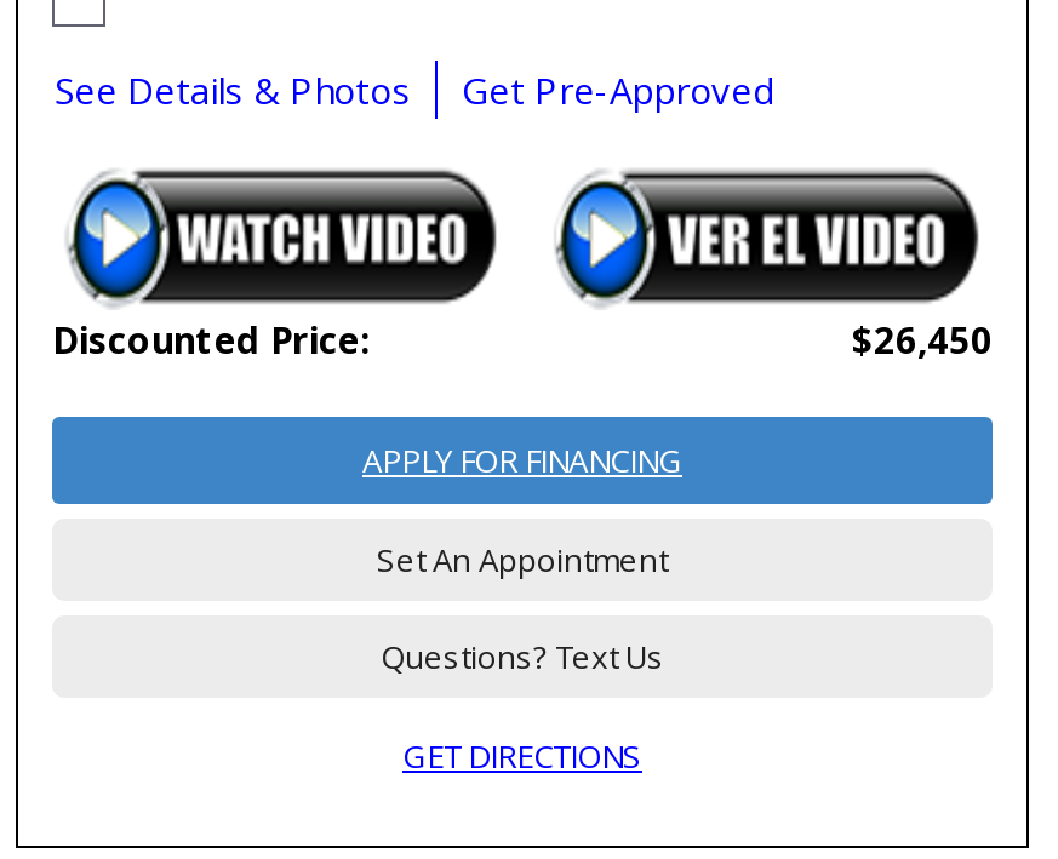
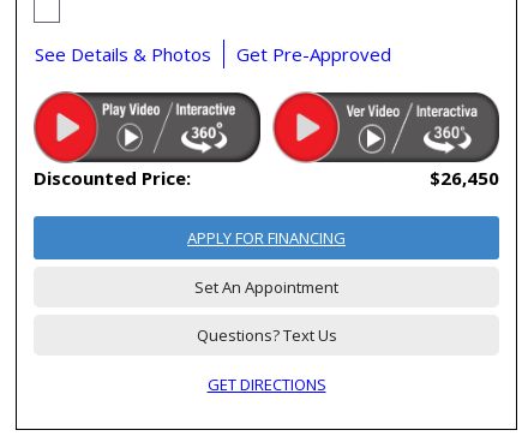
- [image]
+ [image]

- [image]
+ [image]
